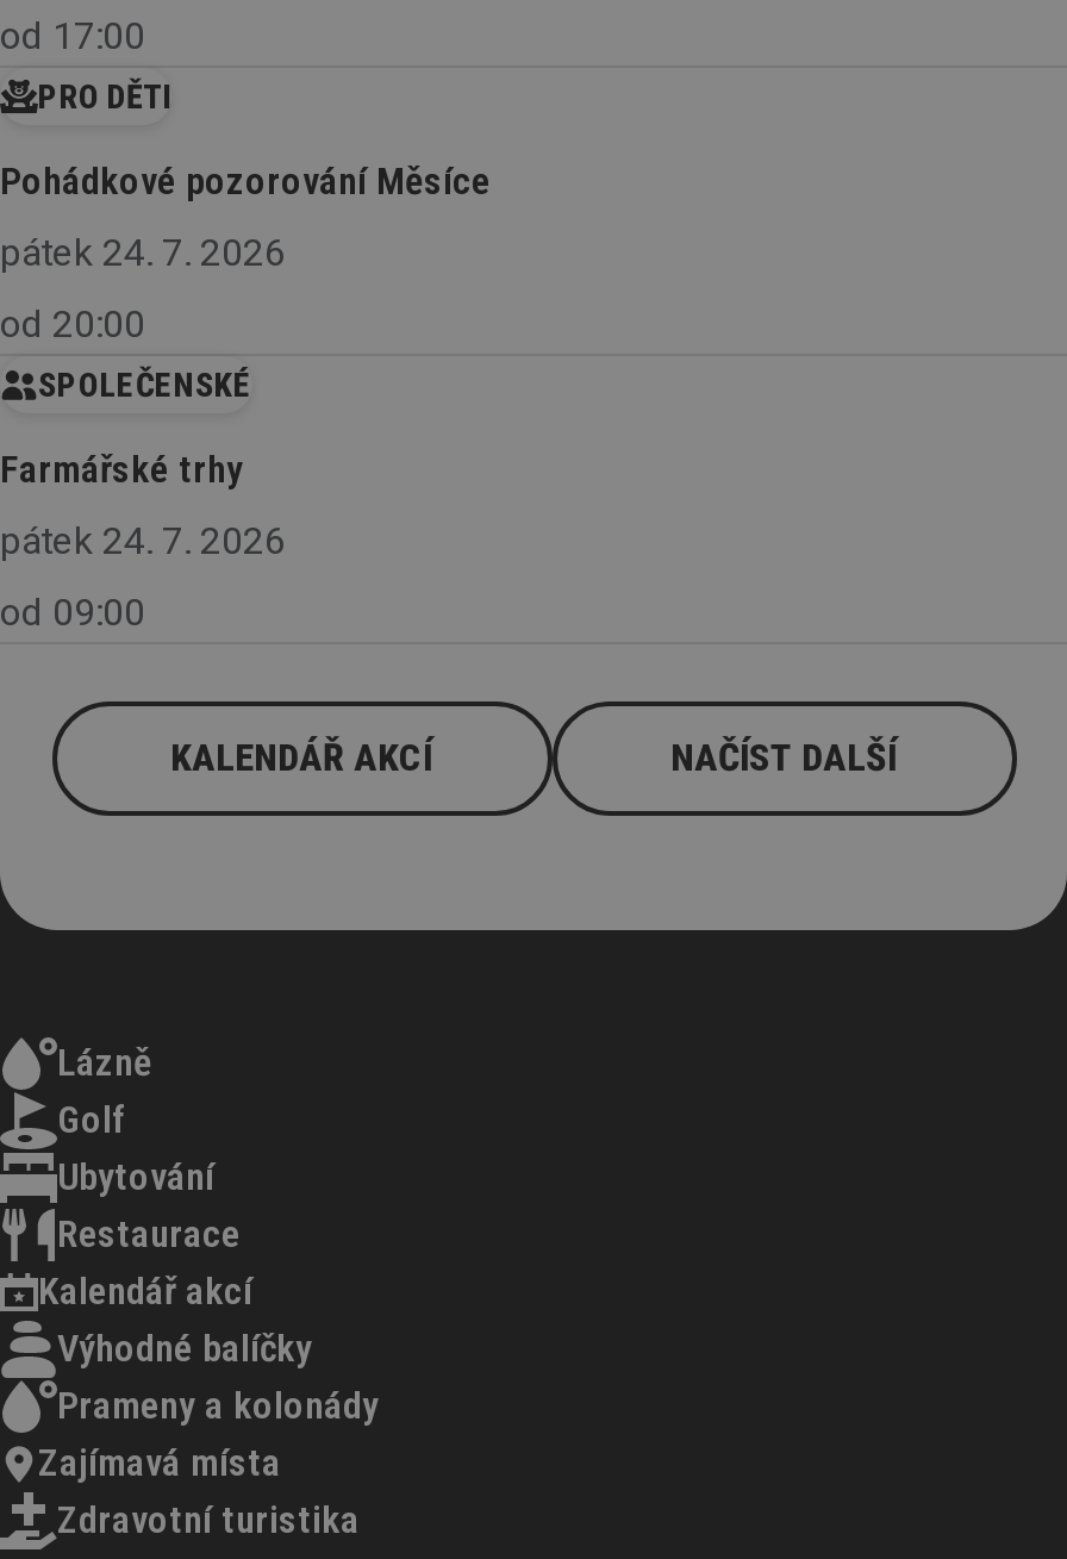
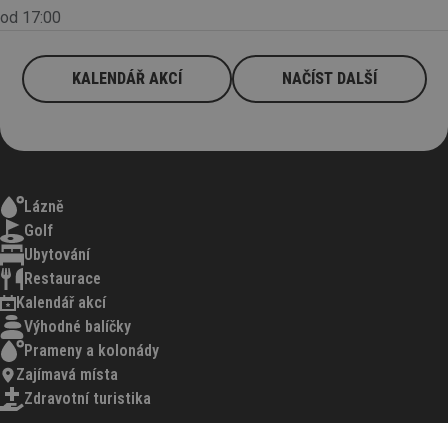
- PRO DĚTI
- Pohádkové pozorování Měsíce
- pátek 24. 7. 2026
- od 20:00
- SPOLEČENSKÉ
- Farmářské trhy
- pátek 24. 7. 2026
- od 09:00
